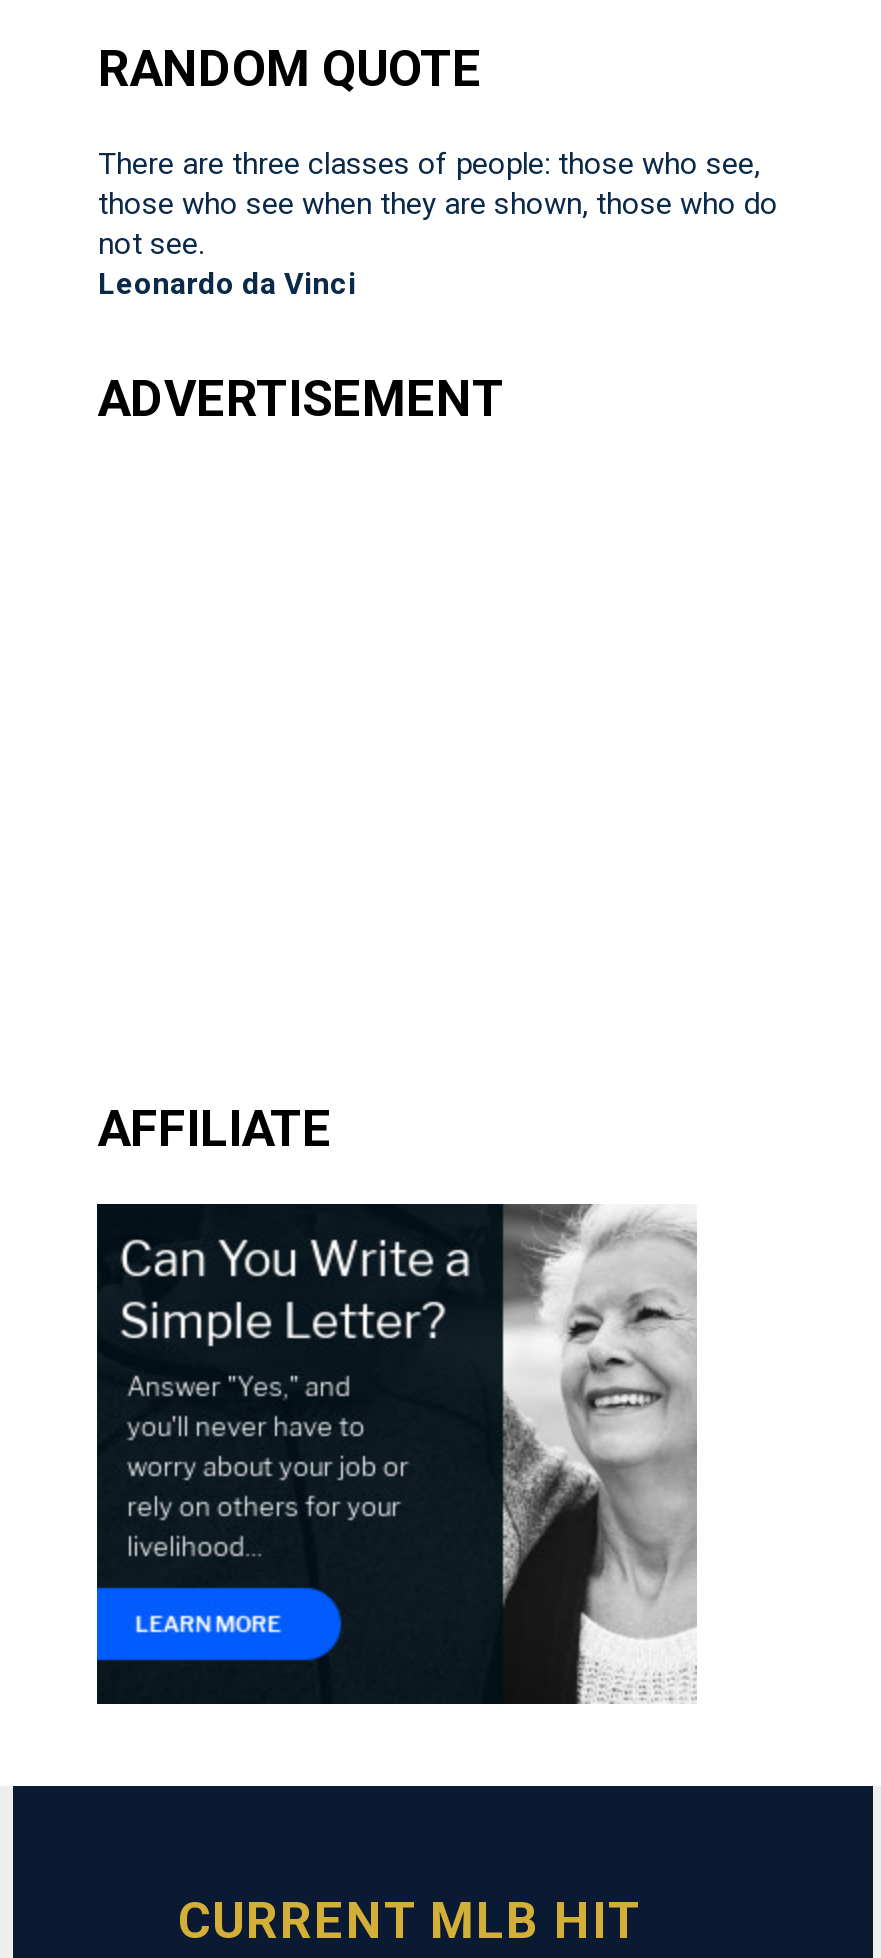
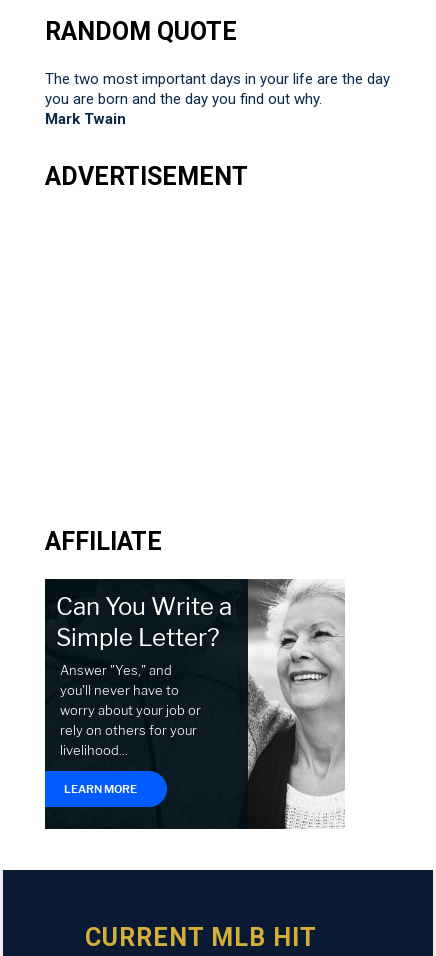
- There are three classes of people: those who see,
- those who see when they are shown, those who do
- not see.
- Leonardo da Vinci
+ The two most important days in your life are the day
+ you are born and the day you find out why.
+ Mark Twain
